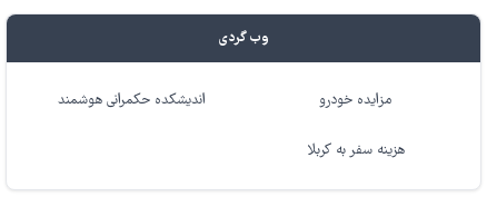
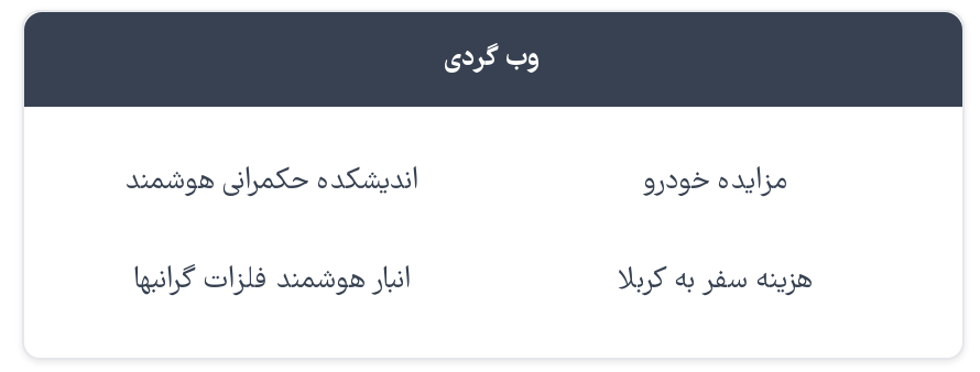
+ انبار هوشمند فلزات گرانبها
